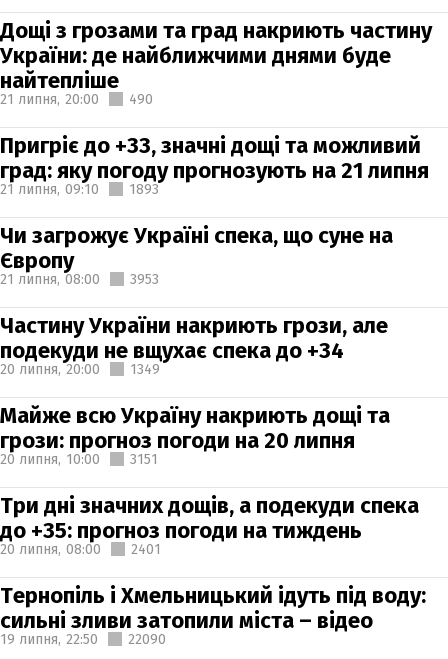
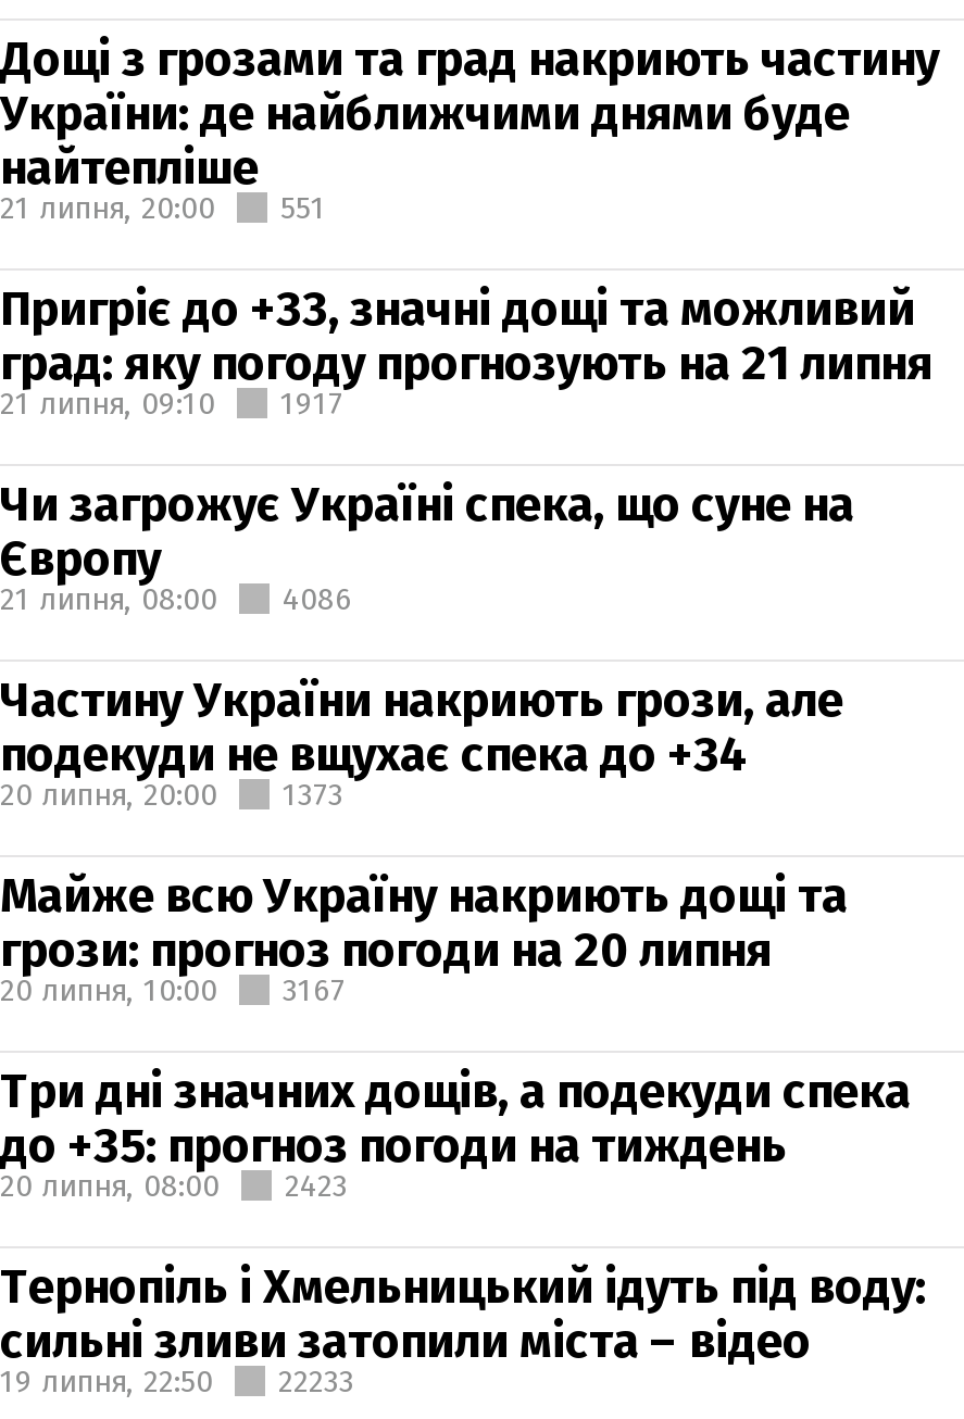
- 21 липня, 20:00 490
+ 21 липня, 20:00 551

- 1893
+ 1917

- 21 липня, 08:00 3953
+ 21 липня, 08:00 4086

- 20 липня, 20:00 1349
+ 20 липня, 20:00 1373

- 20 липня, 10:00 3151
+ 20 липня, 10:00 3167

- 20 липня, 08:00 2401
+ 20 липня, 08:00 2423

- 19 липня, 22:50 22090
+ 19 липня, 22:50 22233
